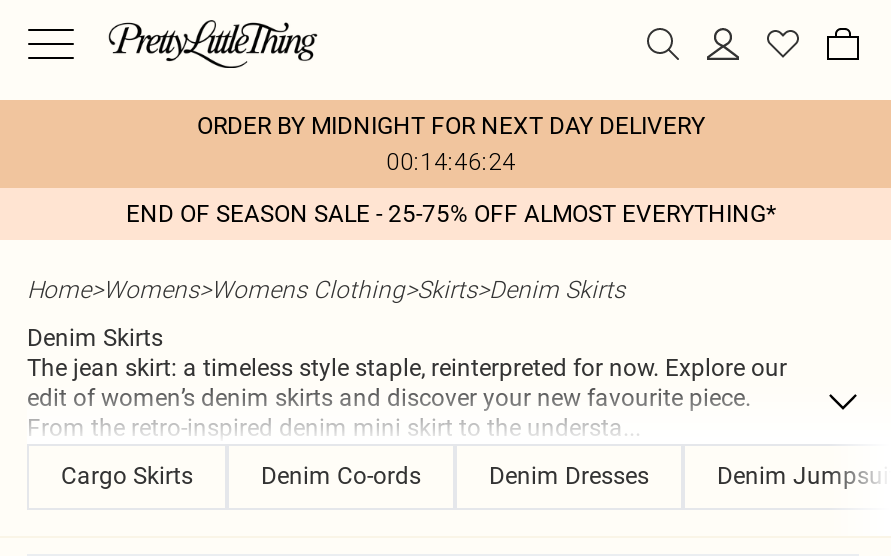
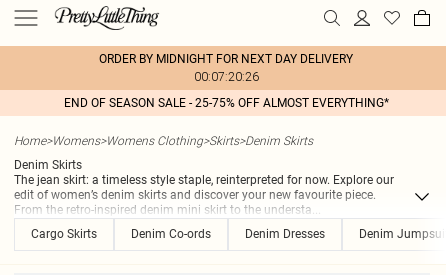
- 00:14:46:24
+ 00:07:20:26
